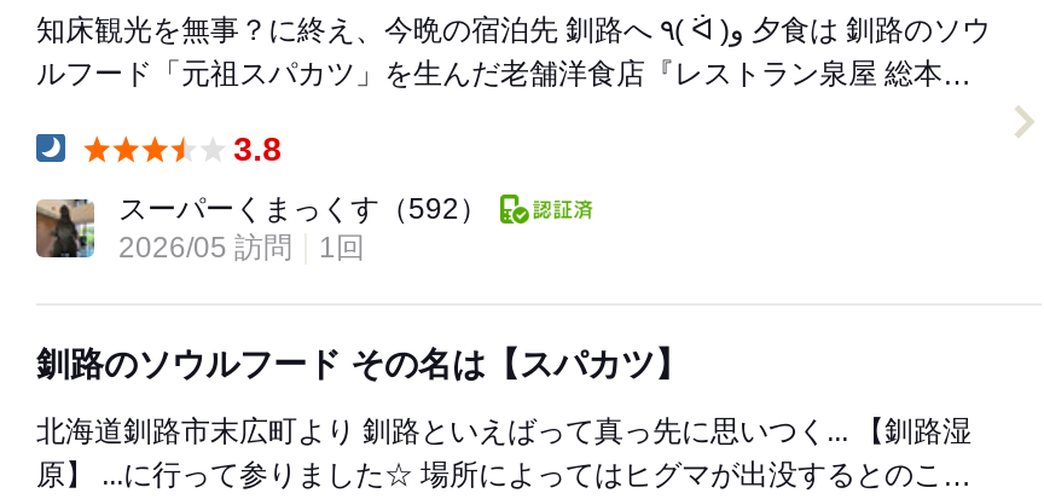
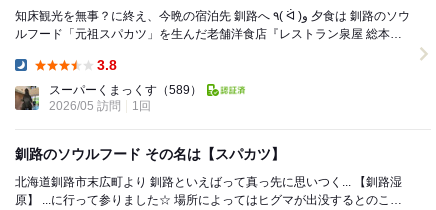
- スーパーくまっくす（592）
+ スーパーくまっくす（589）
